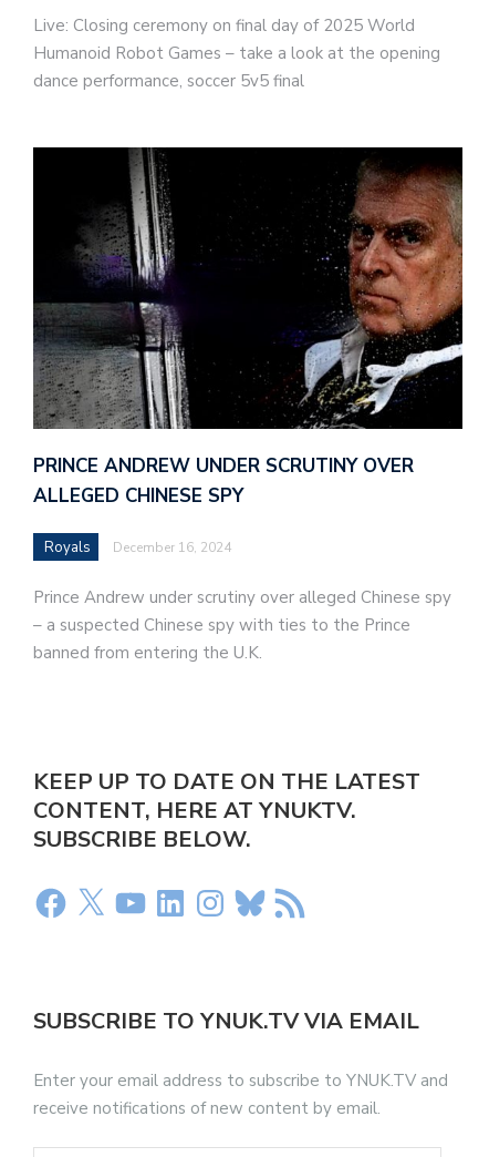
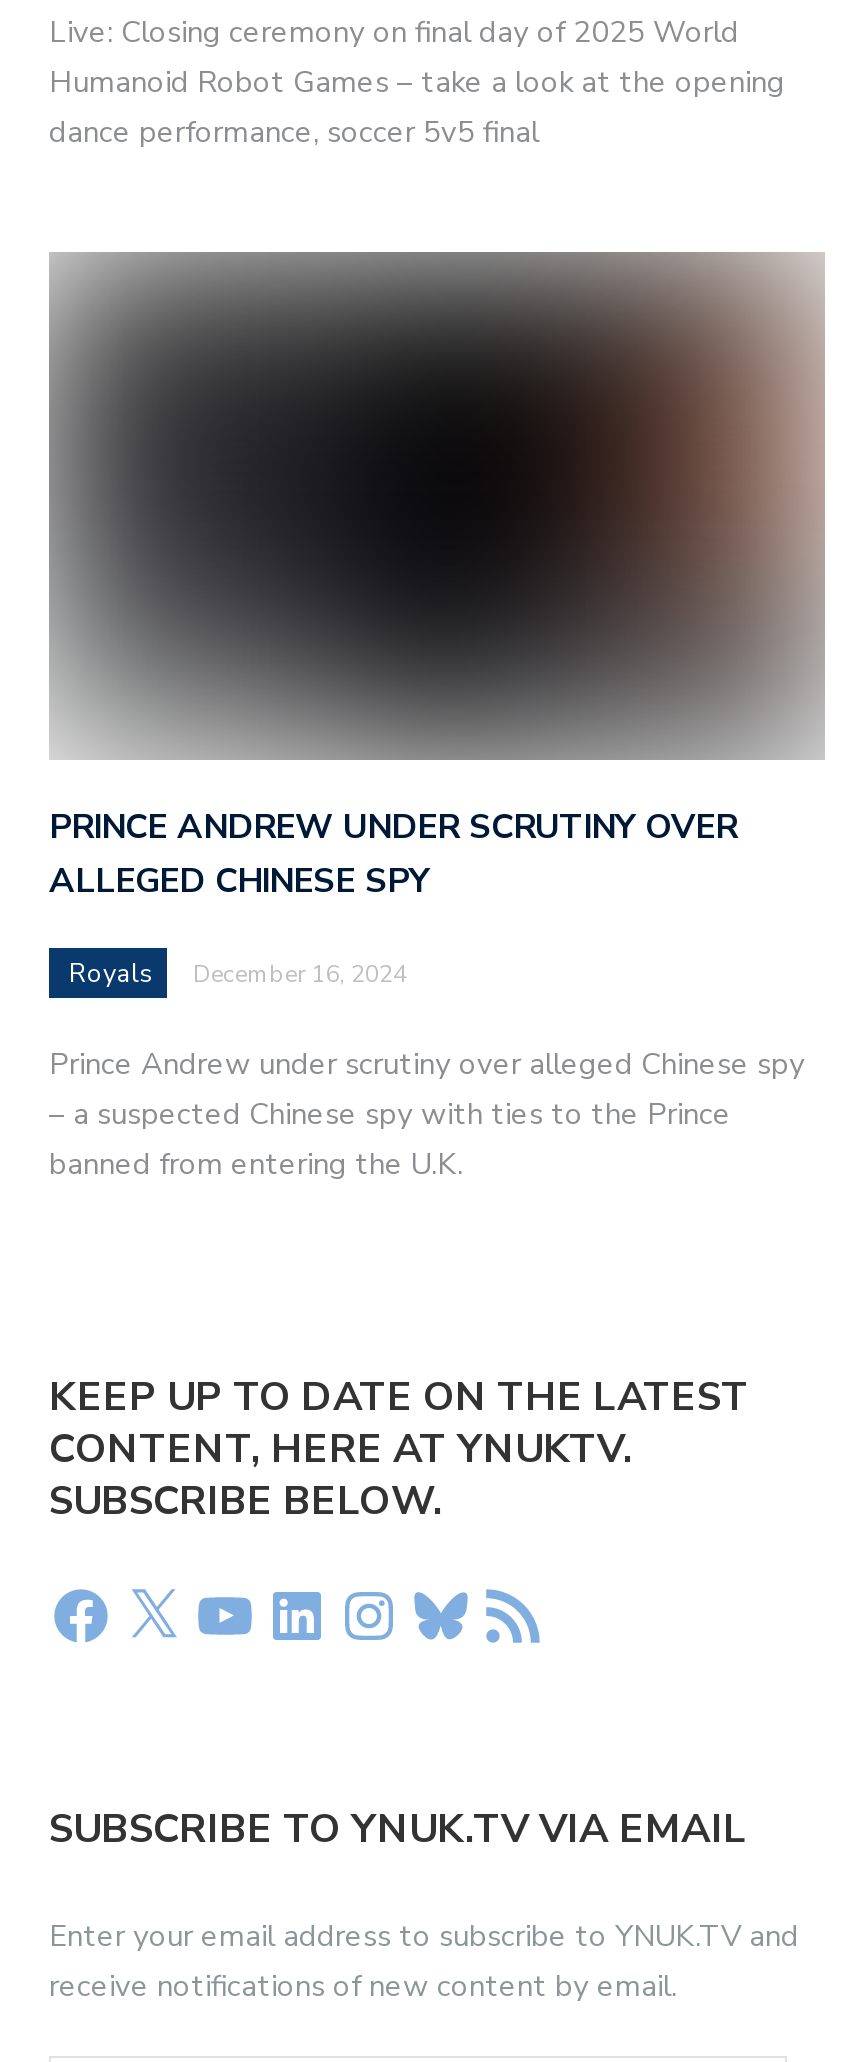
- [image]
+ [image]
